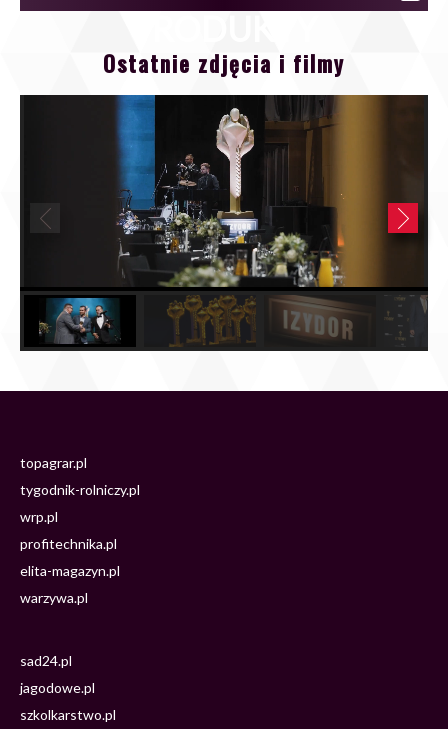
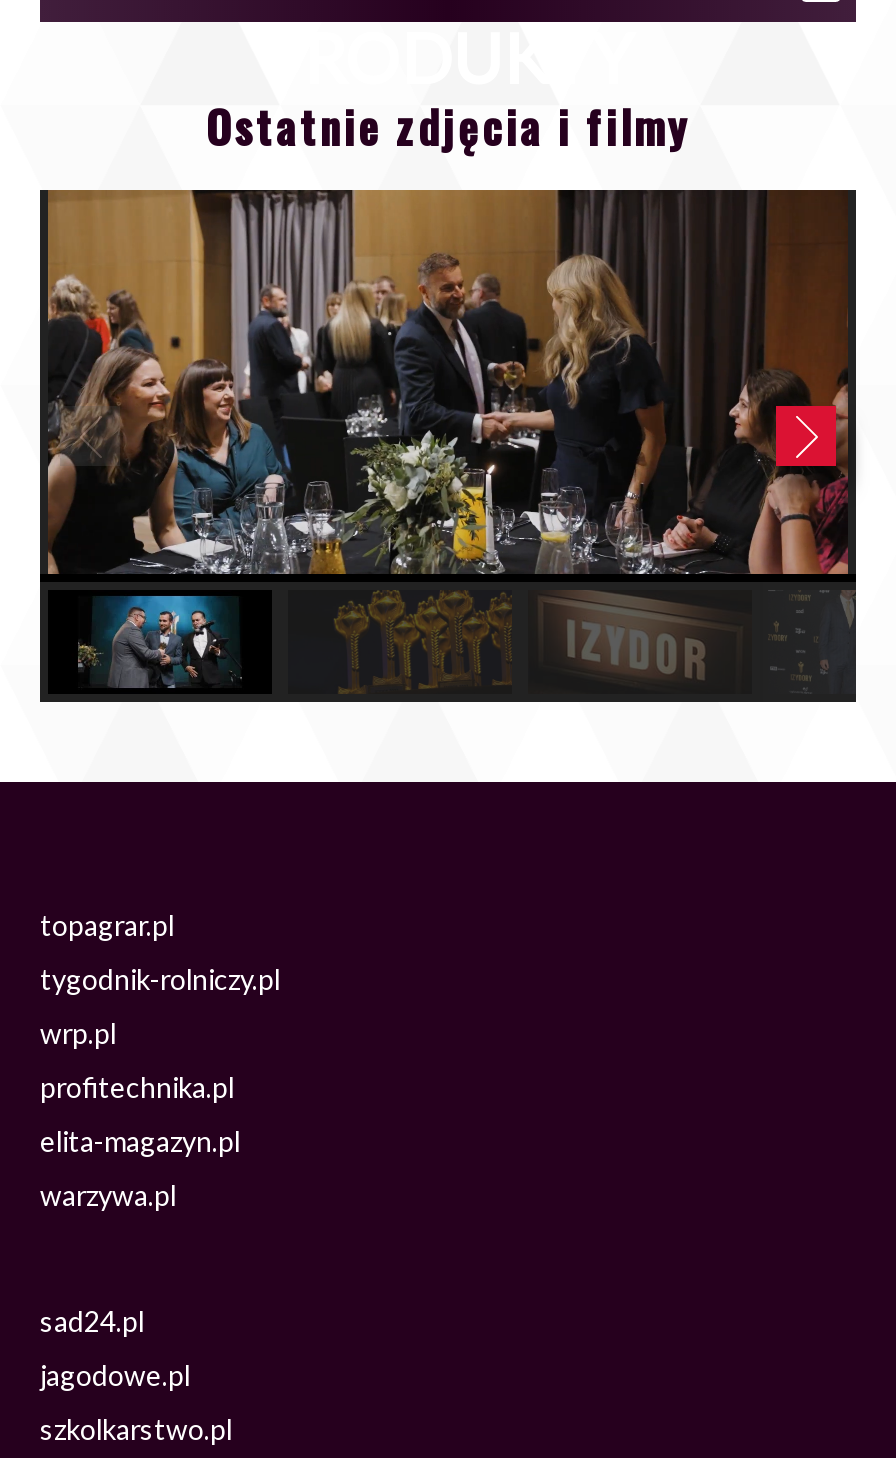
- [image]
+ [image]
